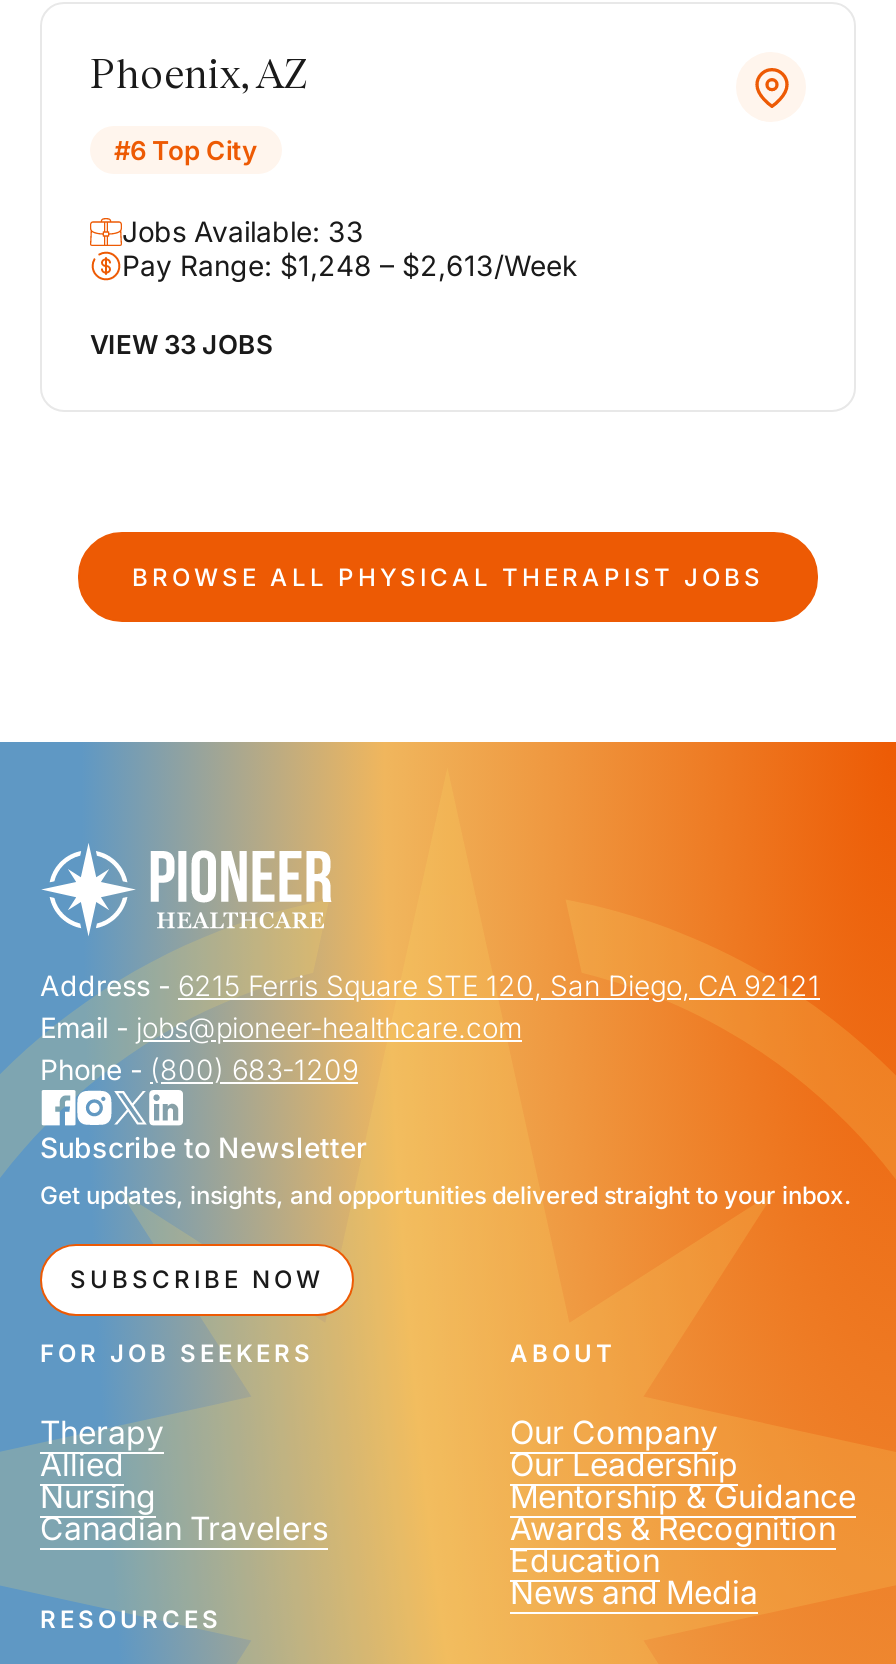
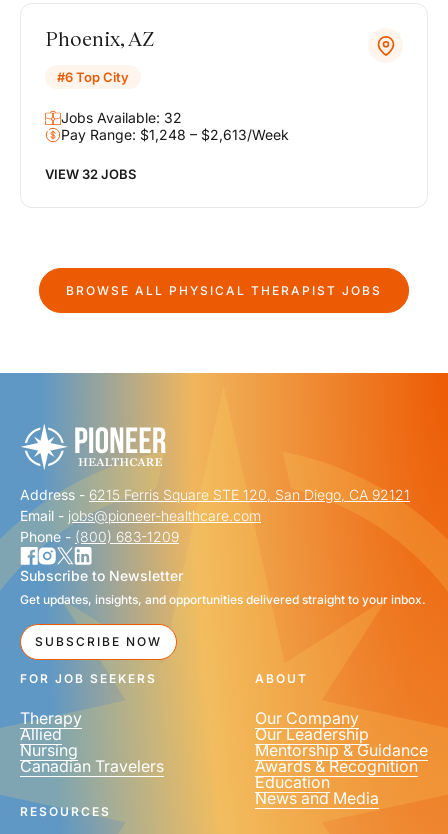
- Jobs Available: 33
+ Jobs Available: 32

- VIEW 33 JOBS
+ VIEW 32 JOBS
